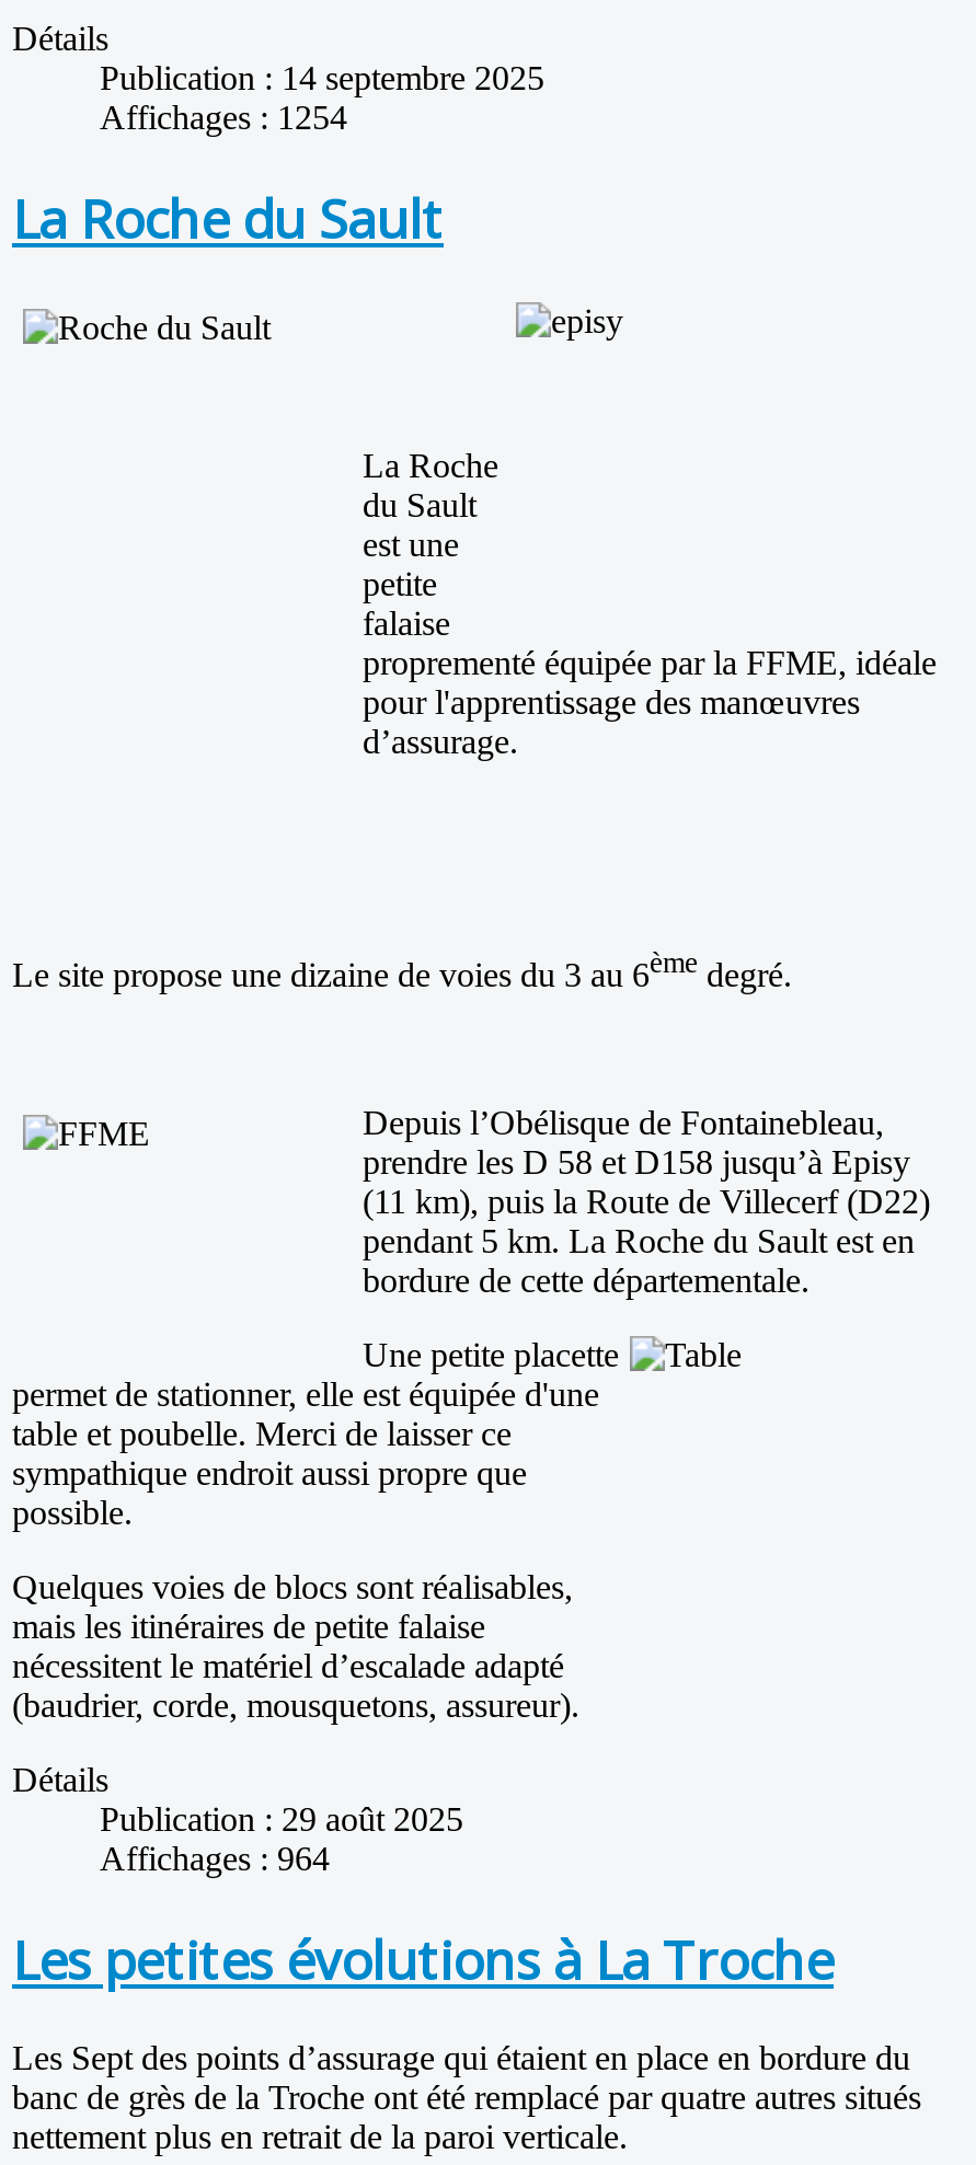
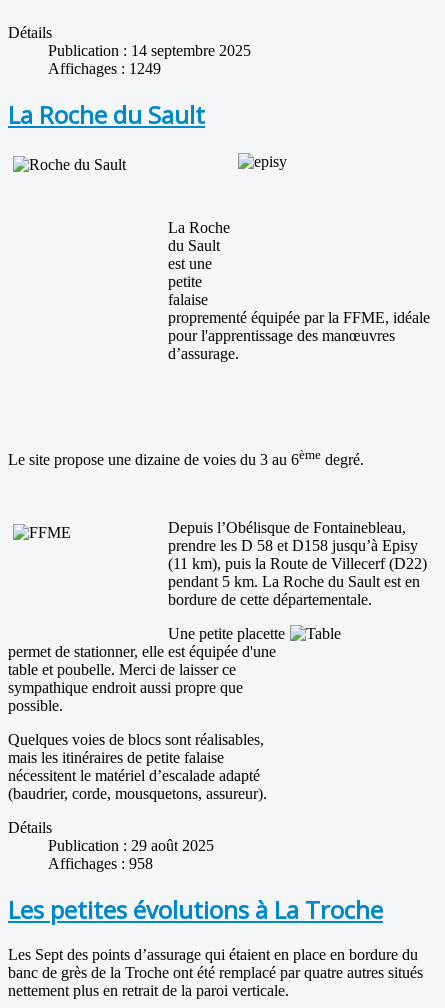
- Affichages : 1254
+ Affichages : 1249

- Affichages : 964
+ Affichages : 958
